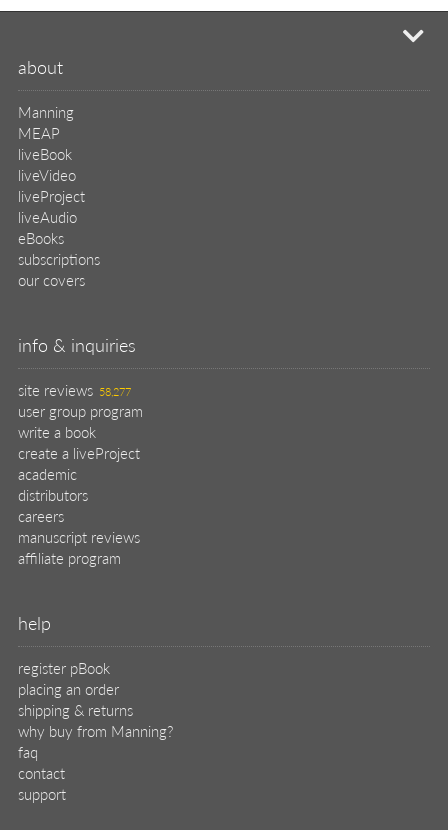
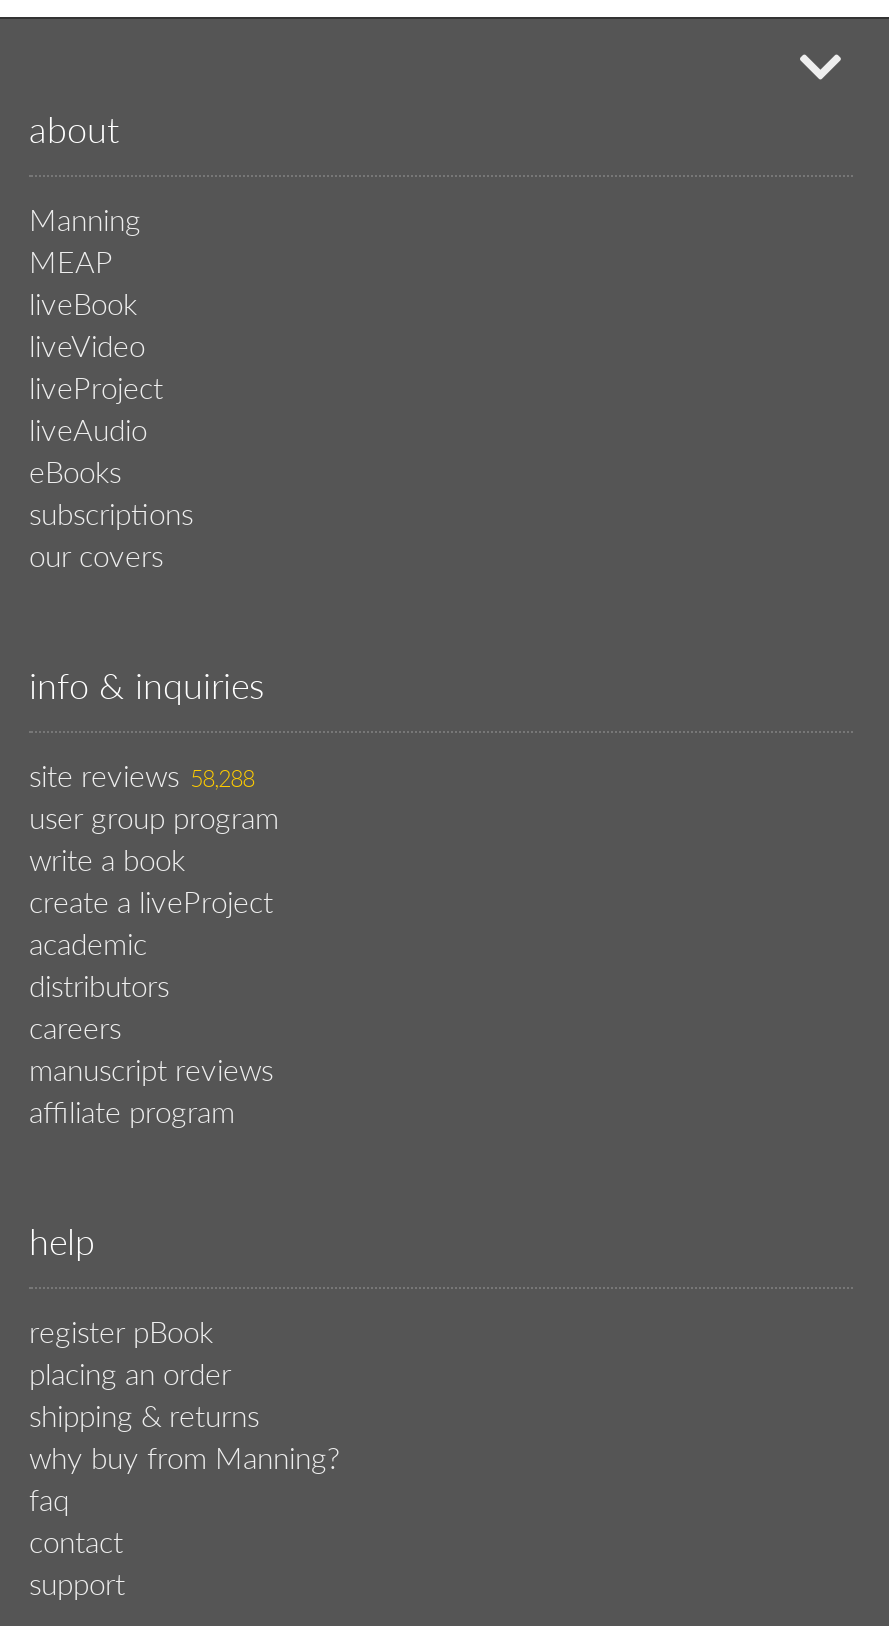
- site reviews 58,277
+ site reviews 58,288
